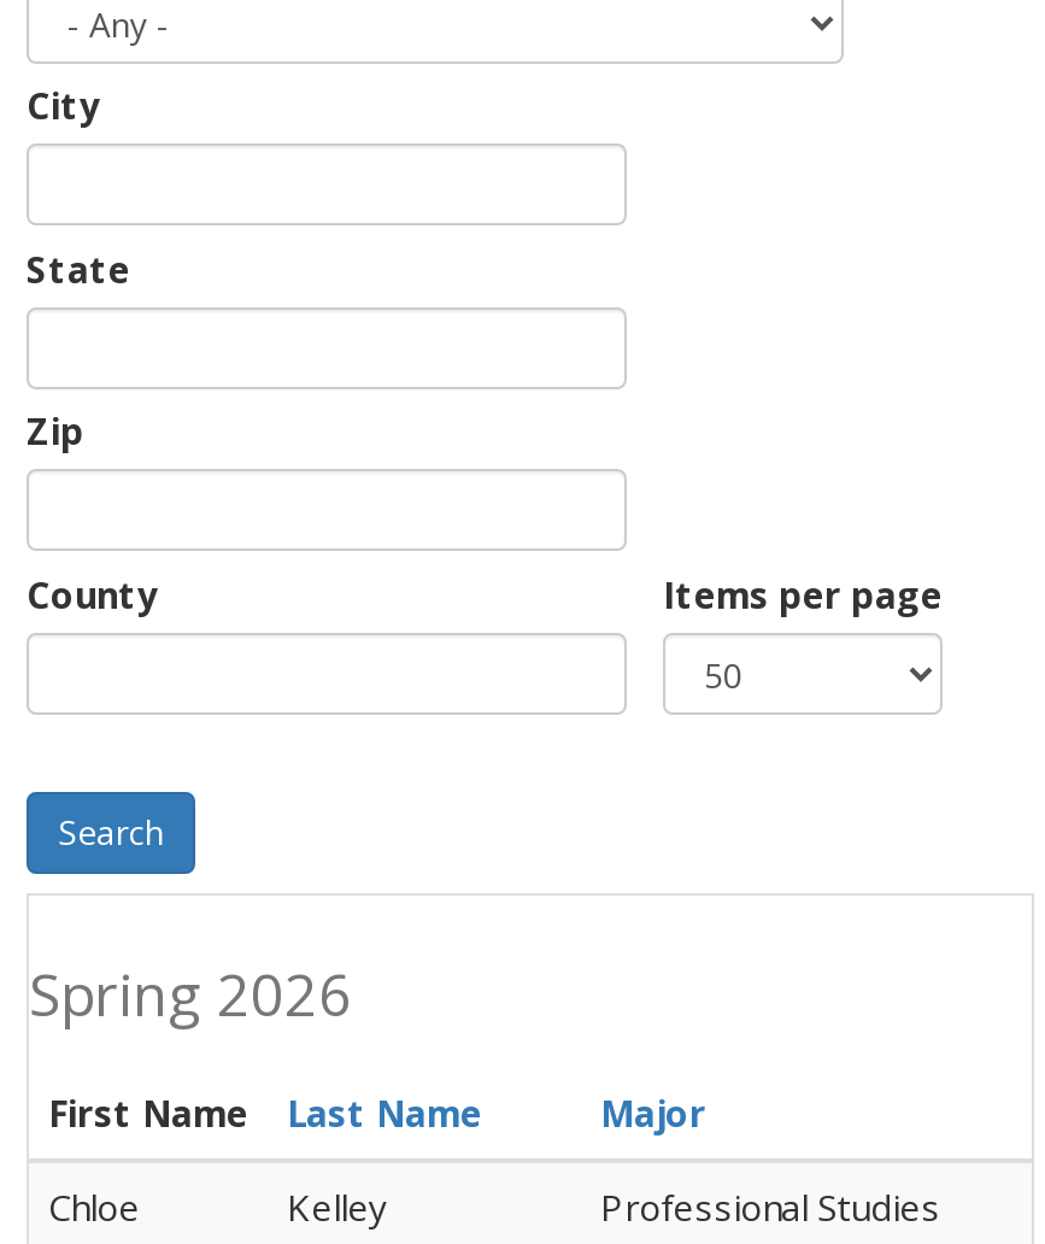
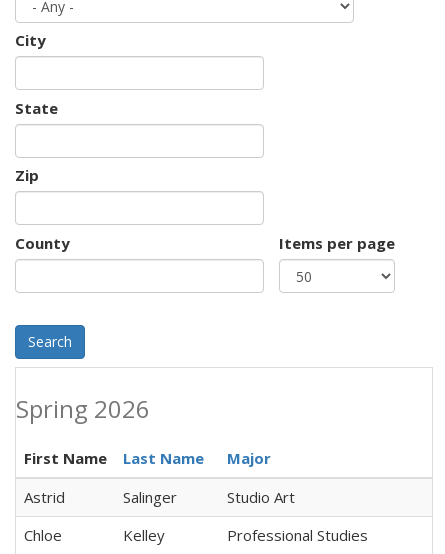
+ Astrid
+ Salinger
+ Studio Art
